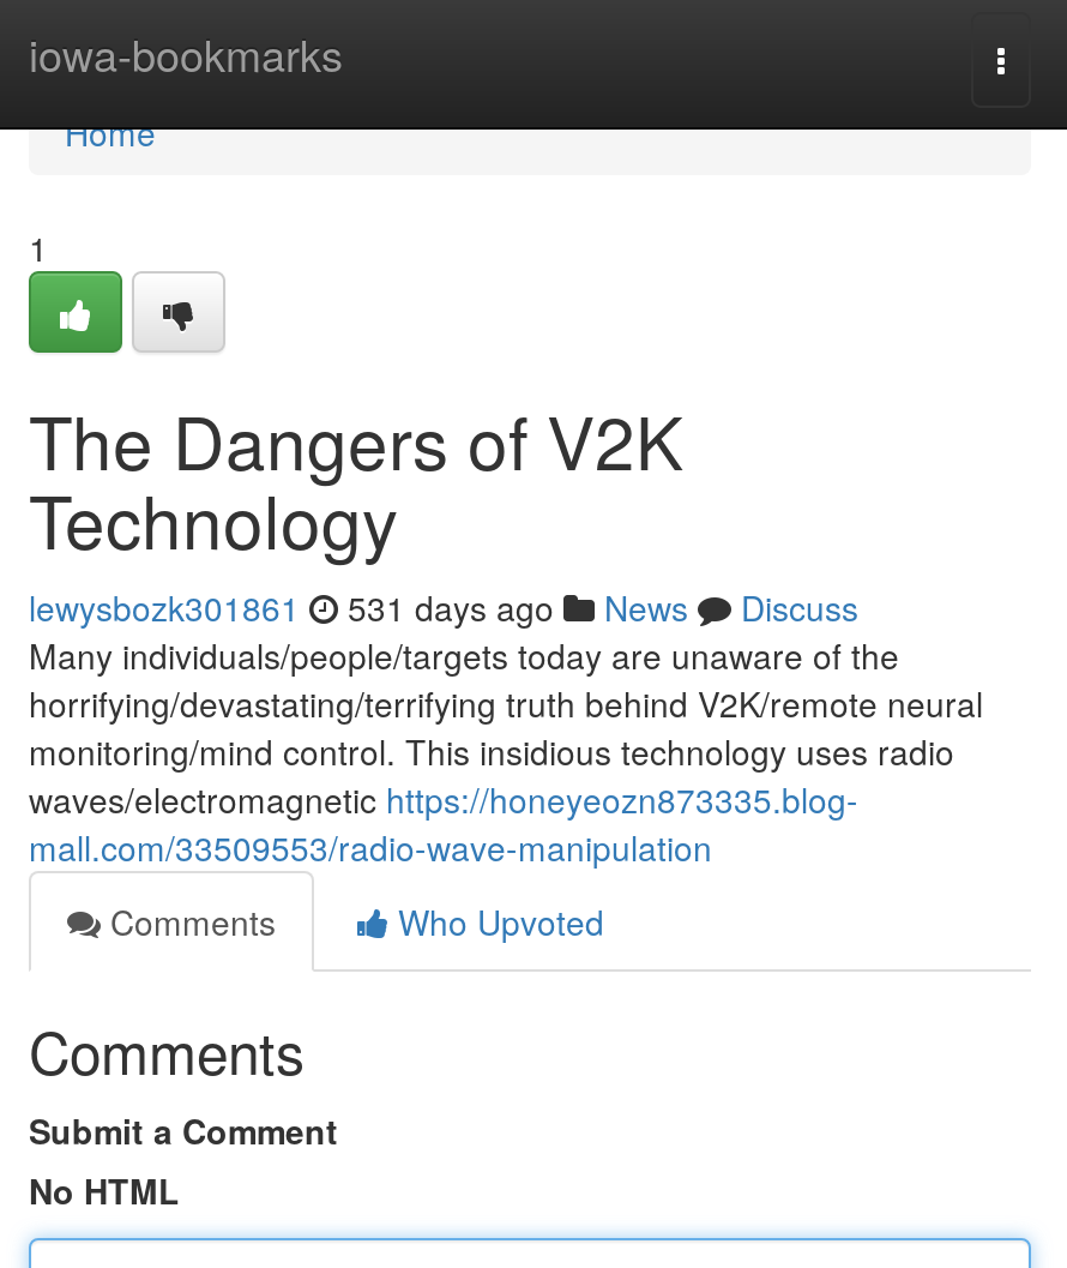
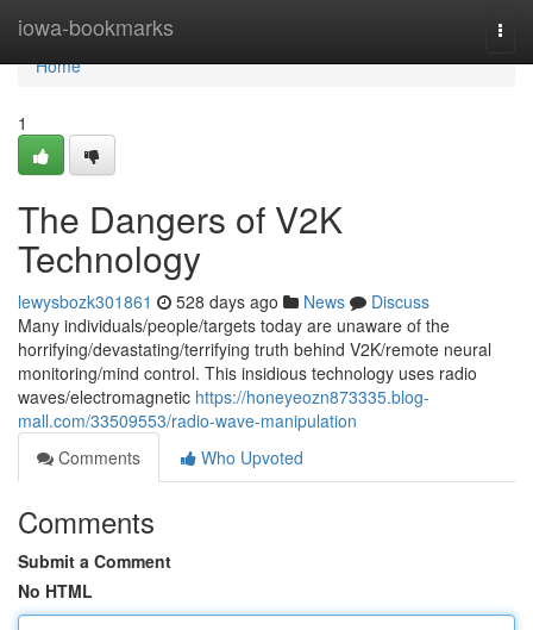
- lewysbozk301861 531 days ago News Discuss
+ lewysbozk301861 528 days ago News Discuss
